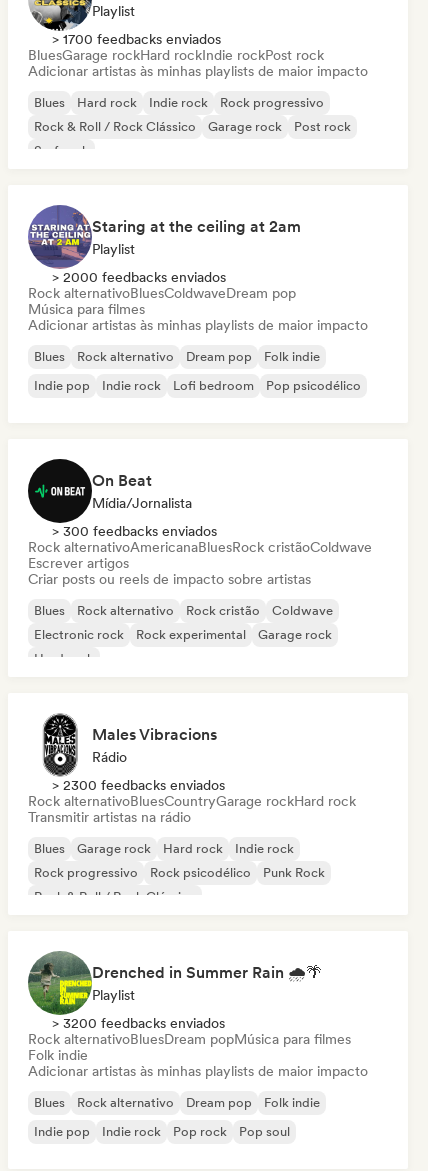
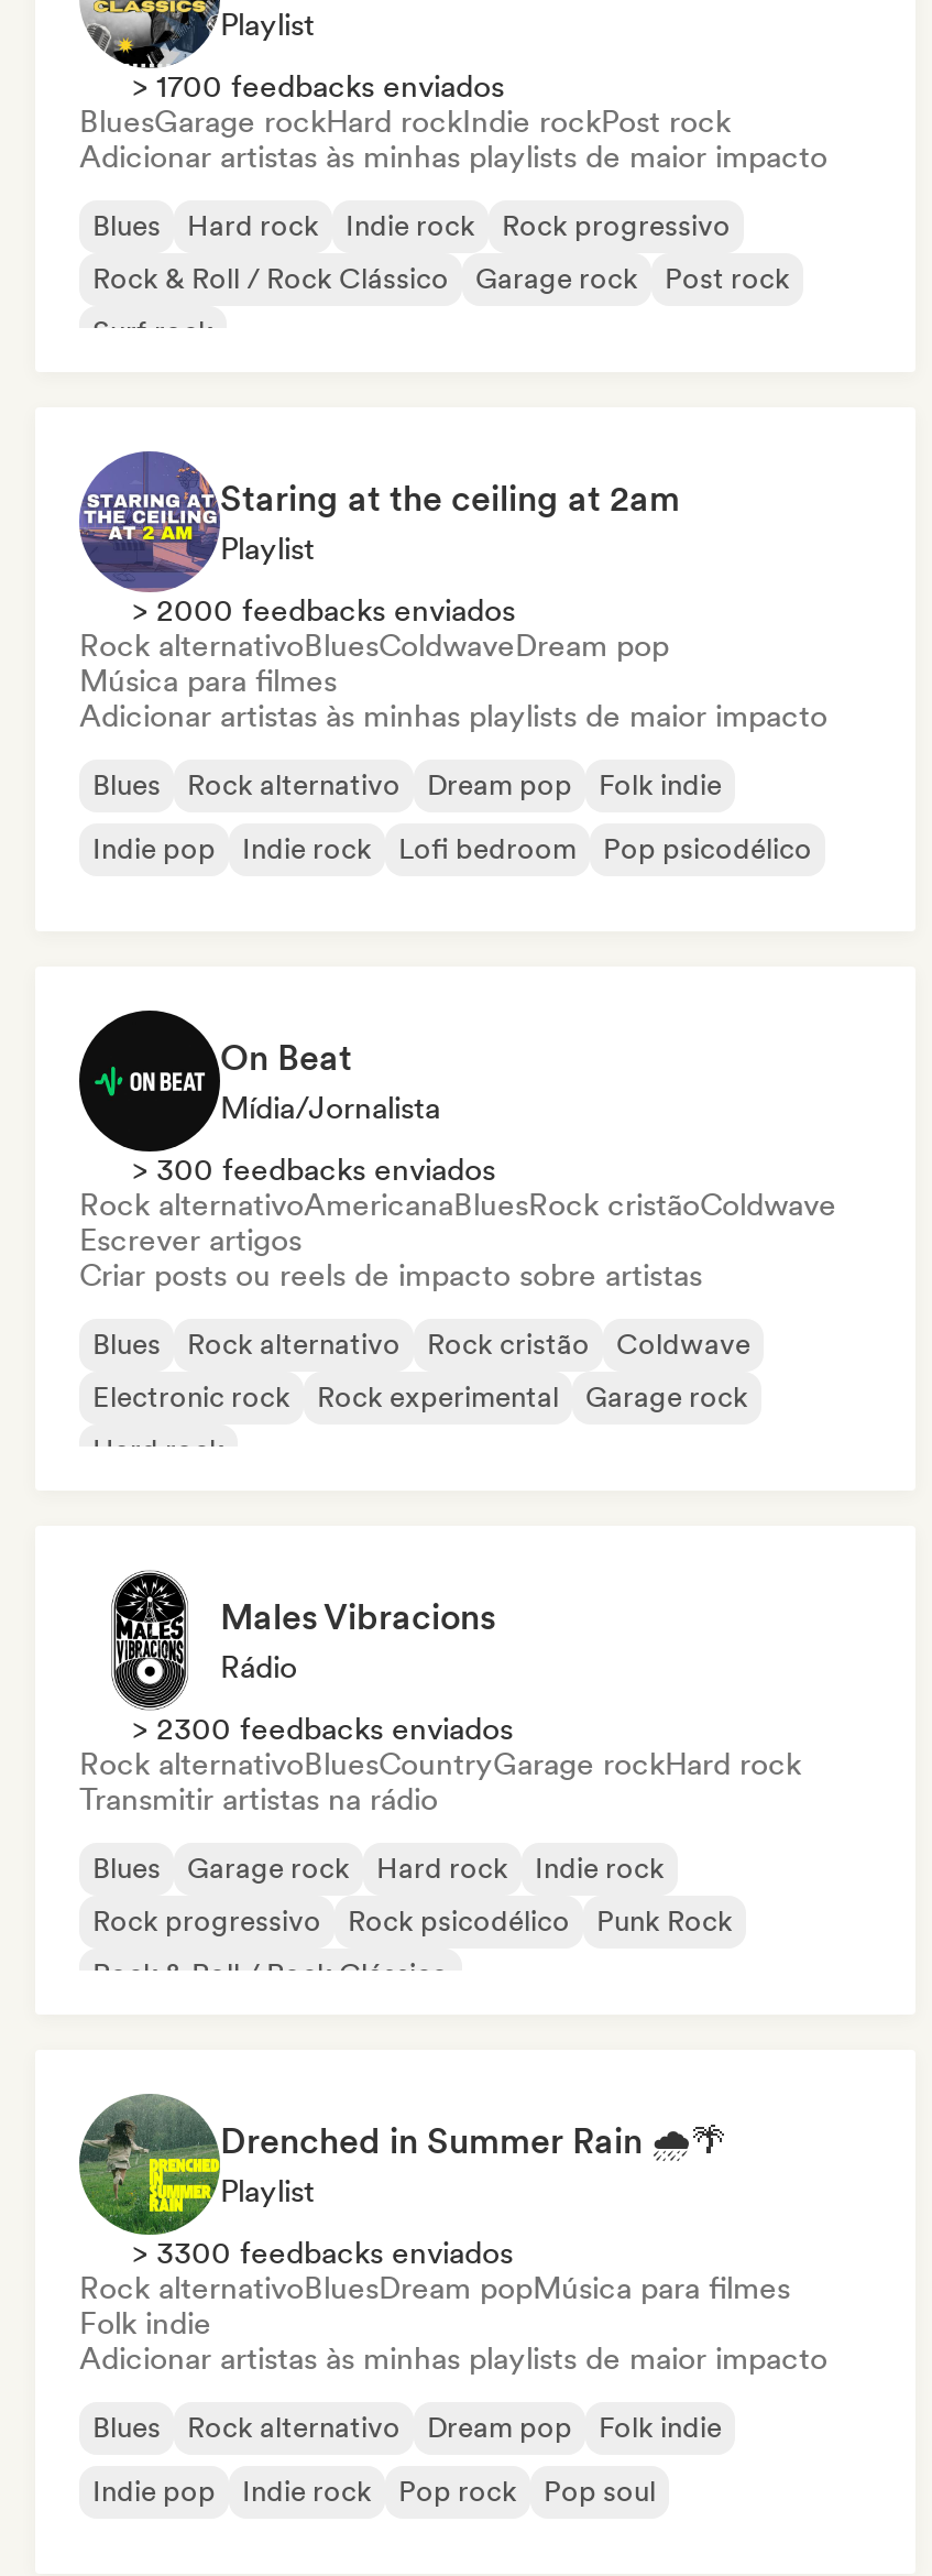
- > 3200 feedbacks enviados
+ > 3300 feedbacks enviados
